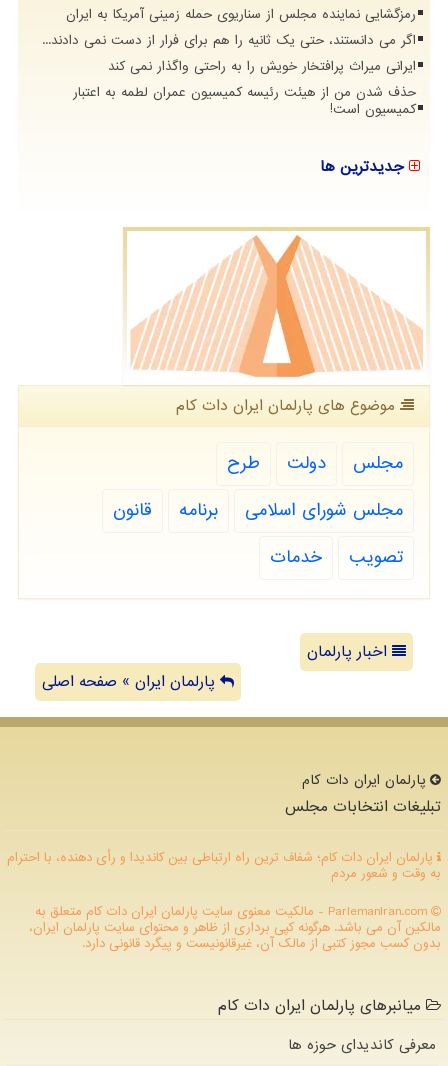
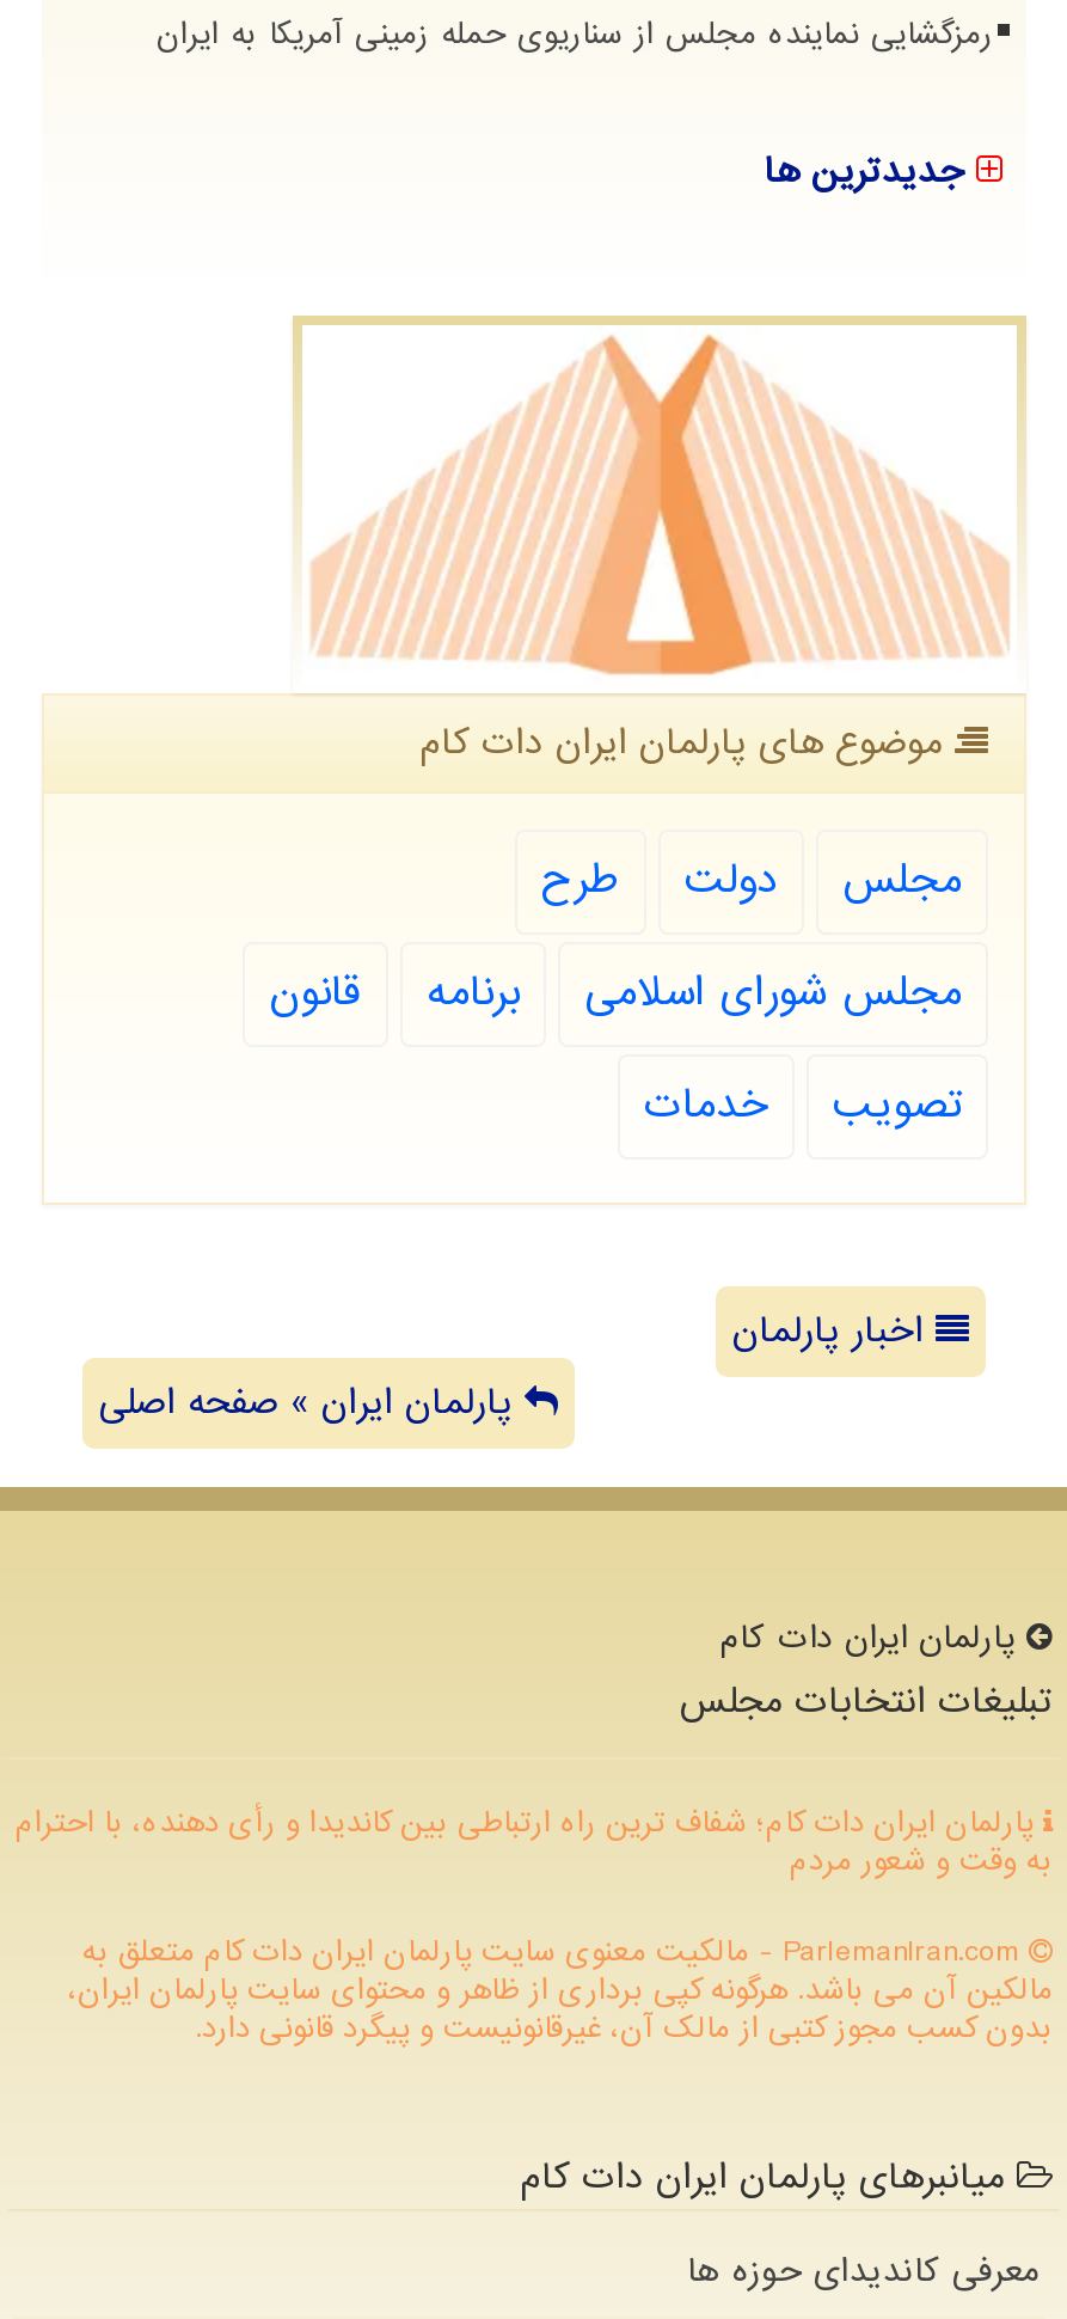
- اگر می دانستند، حتی یک ثانیه را هم برای فرار از دست نمی دادند...
- ایرانی میراث پرافتخار خویش را به راحتی واگذار نمی کند
- حذف شدن من از هیئت رئیسه کمیسیون عمران لطمه به اعتبار
- کمیسیون است!
